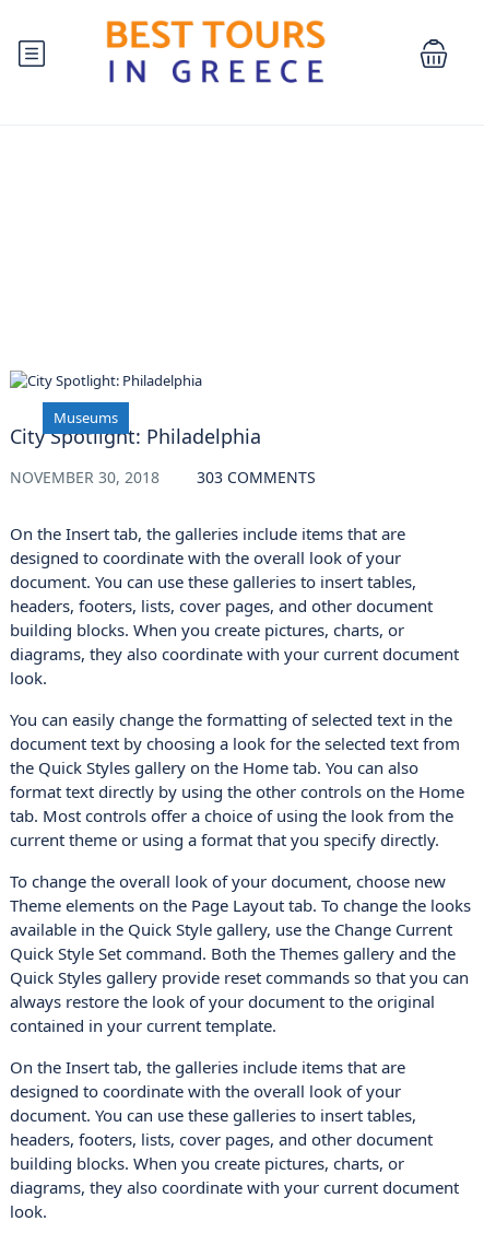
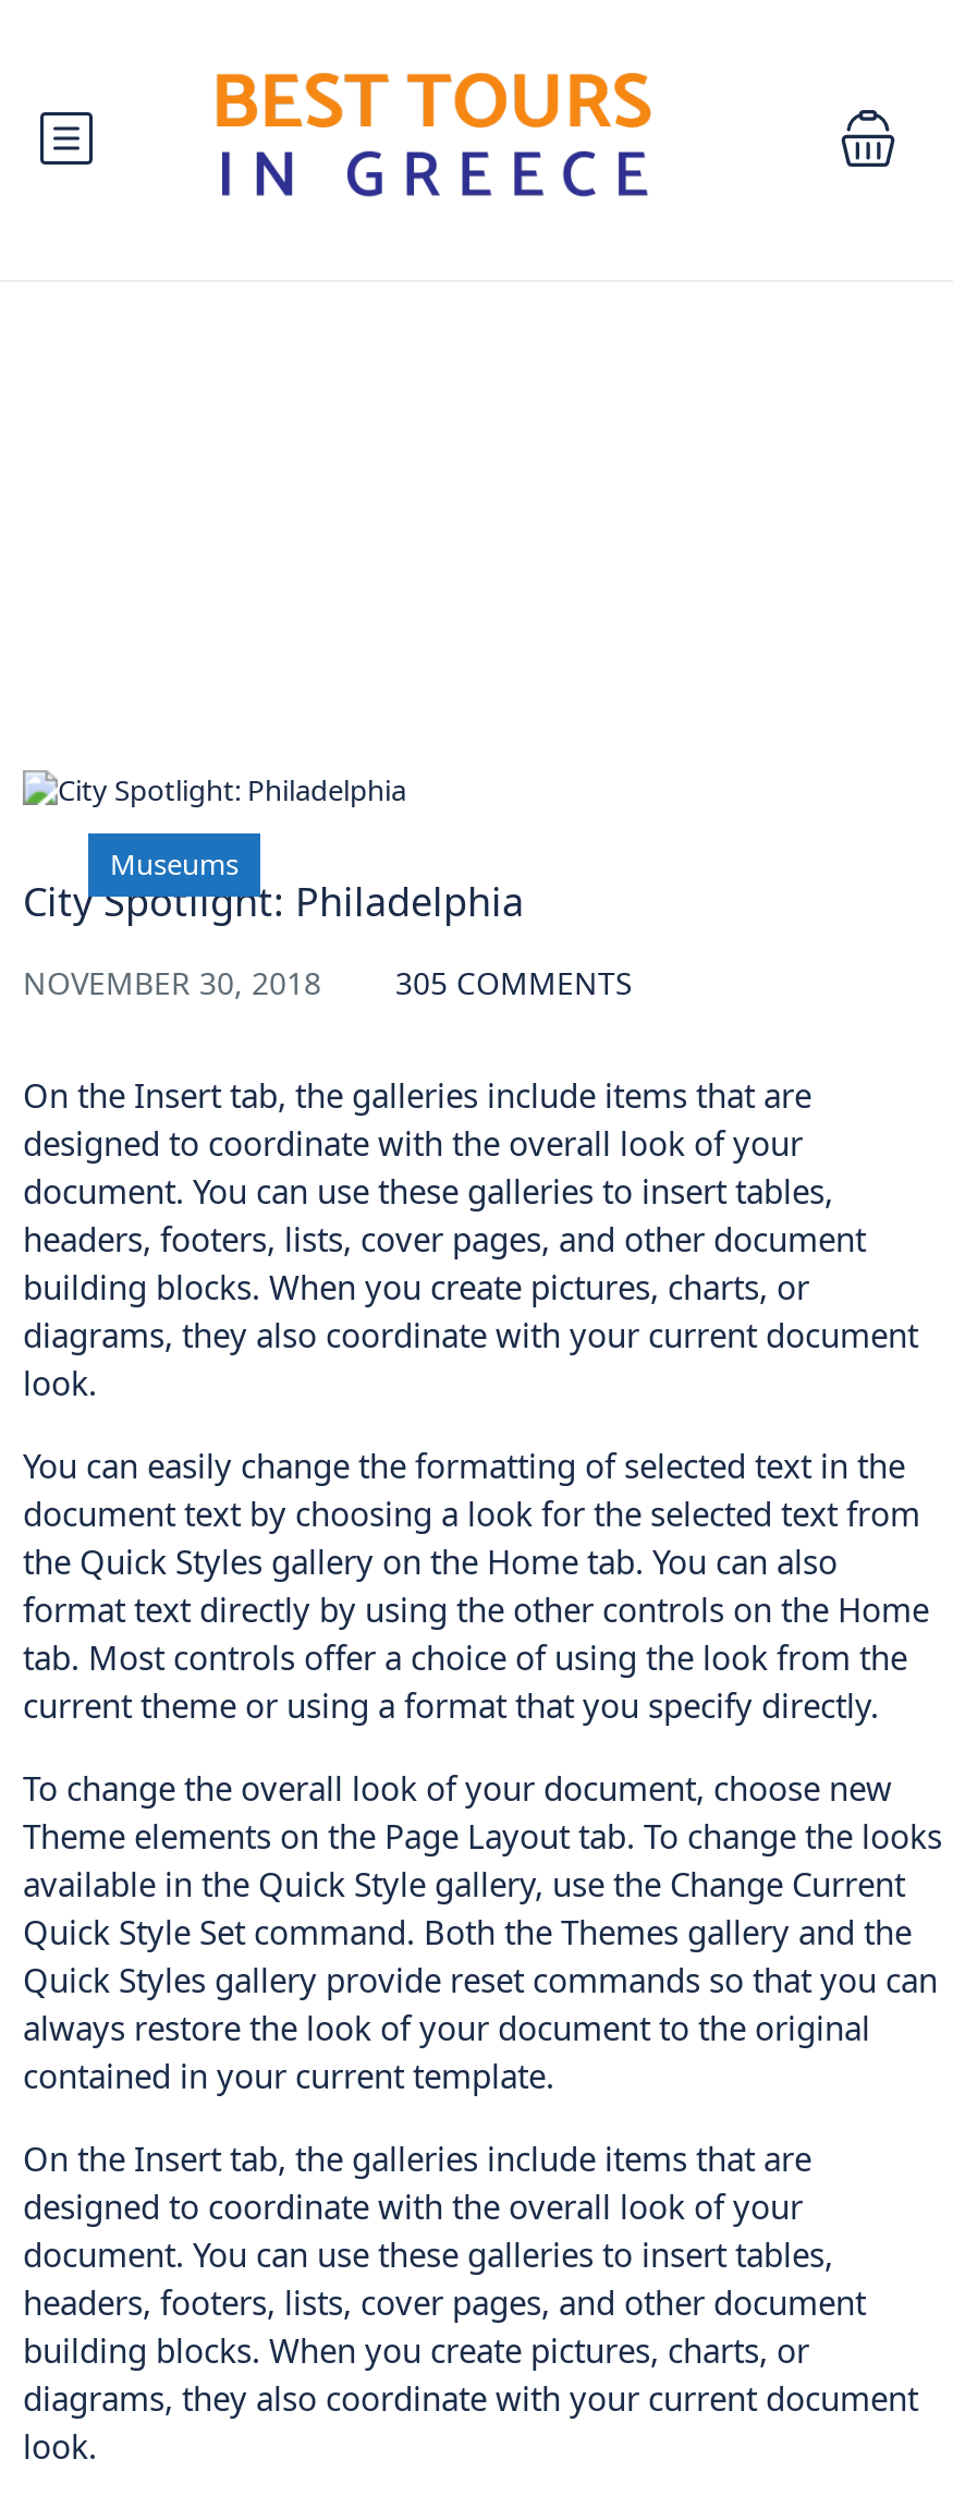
- NOVEMBER 30, 2018 303 COMMENTS
+ NOVEMBER 30, 2018 305 COMMENTS
